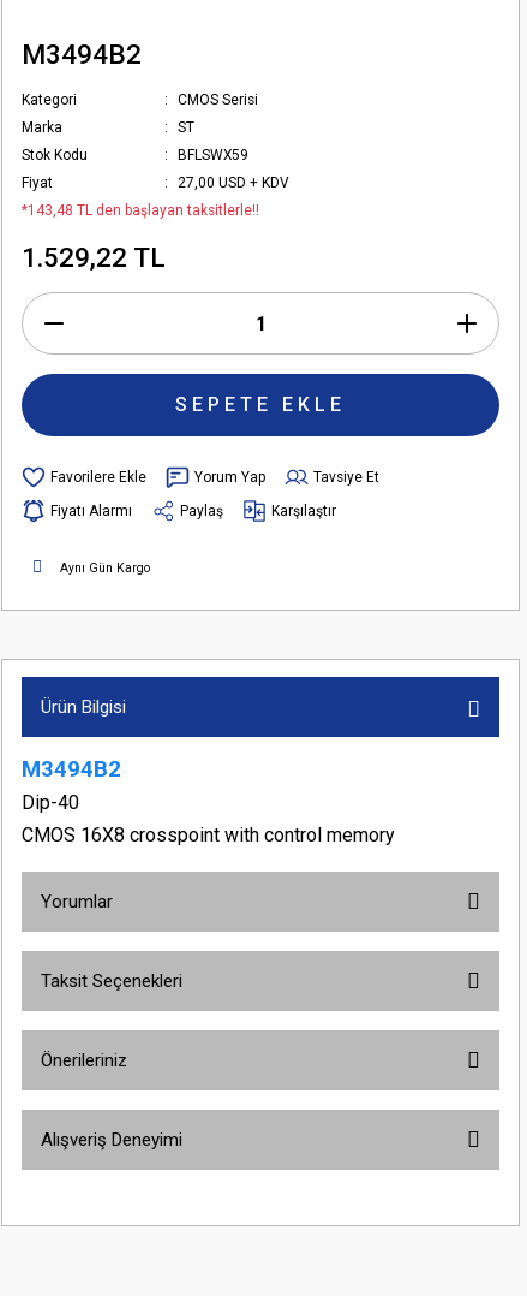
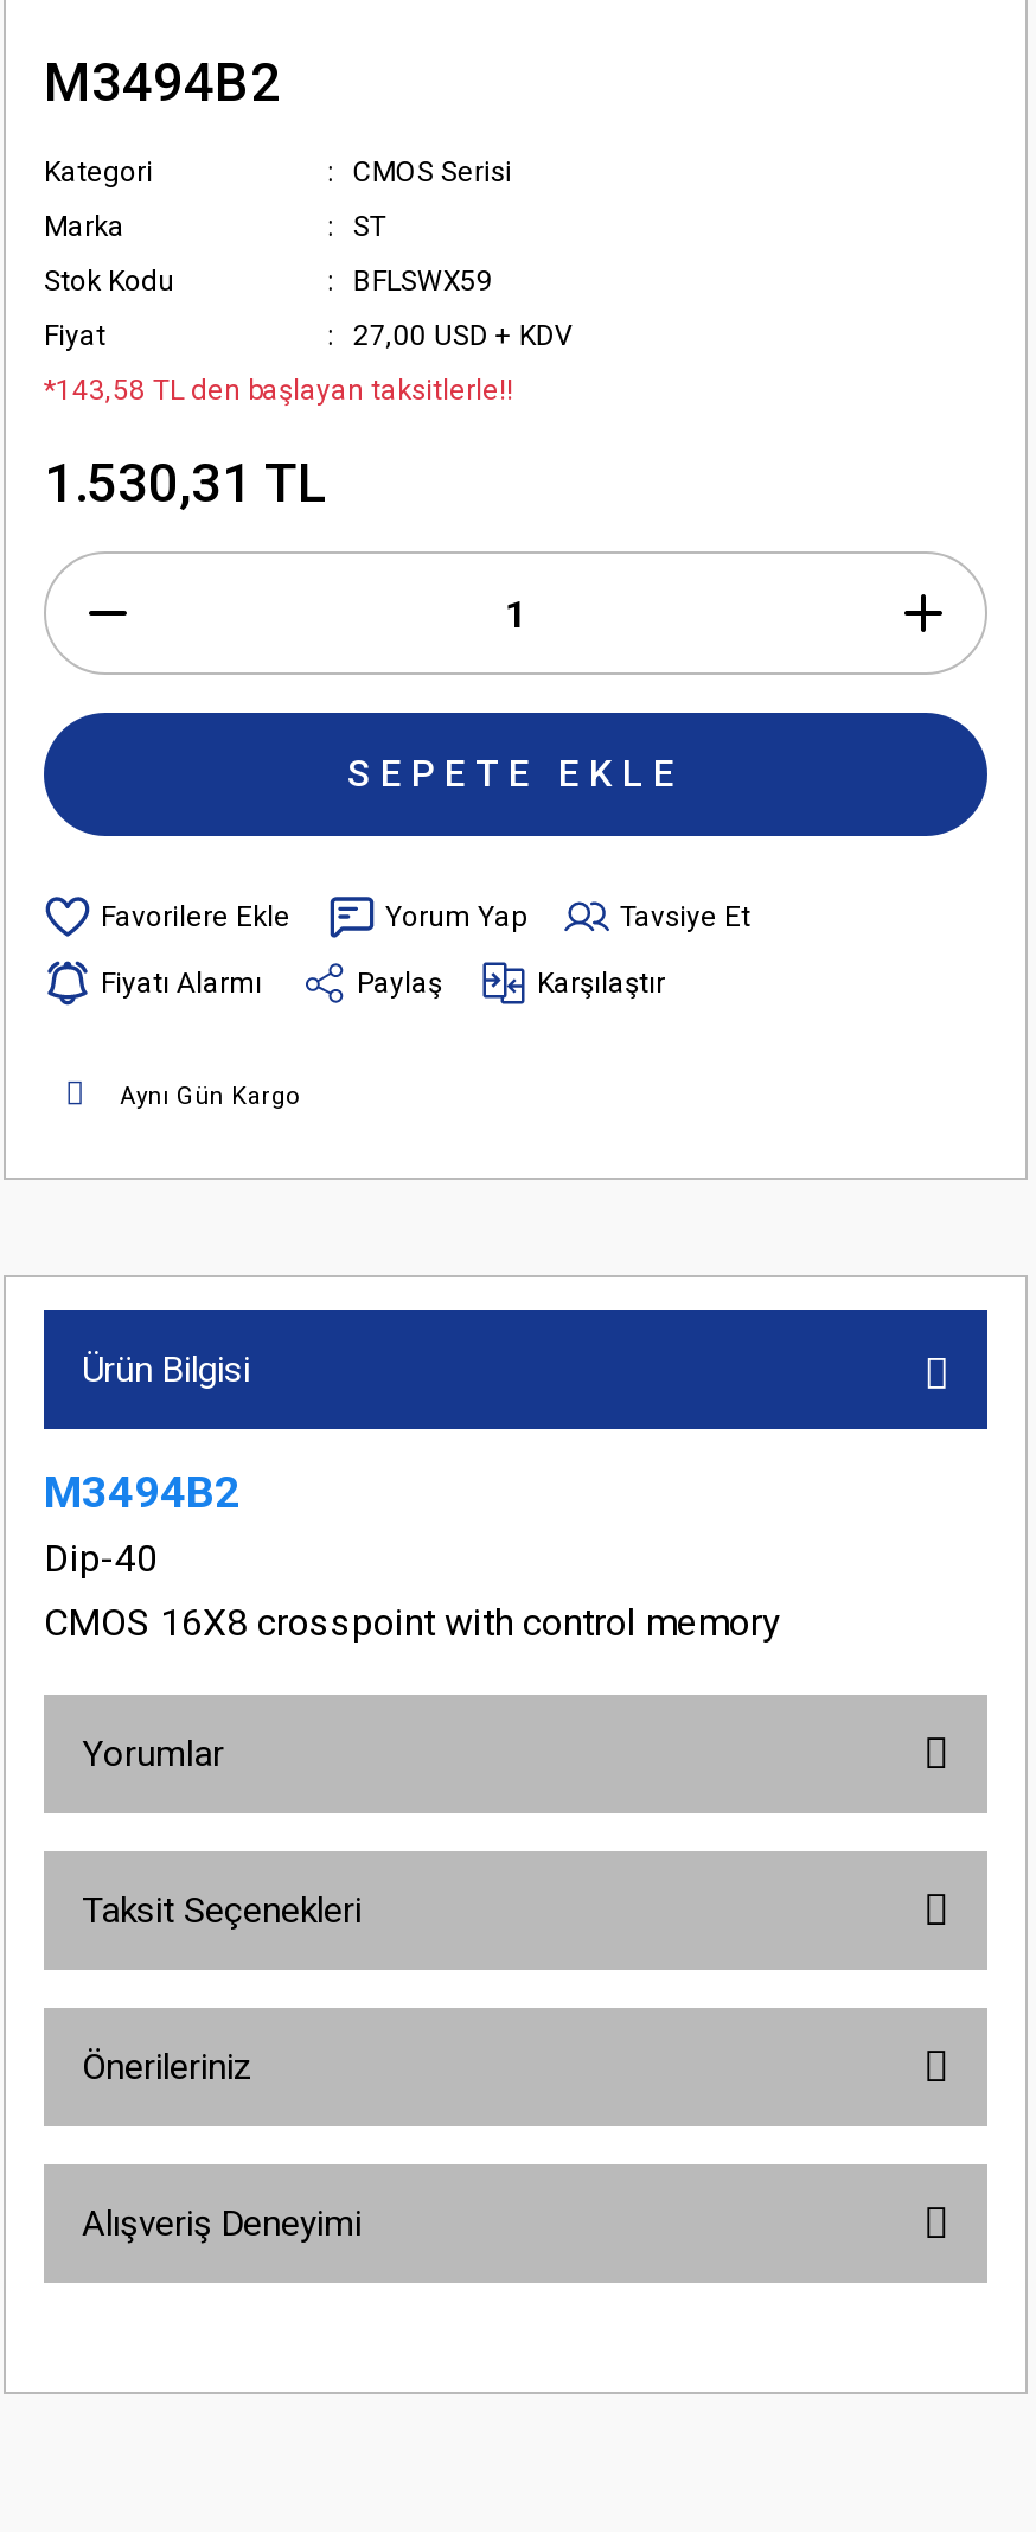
- *143,48 TL den başlayan taksitlerle!!
+ *143,58 TL den başlayan taksitlerle!!

- 1.529,22 TL
+ 1.530,31 TL
